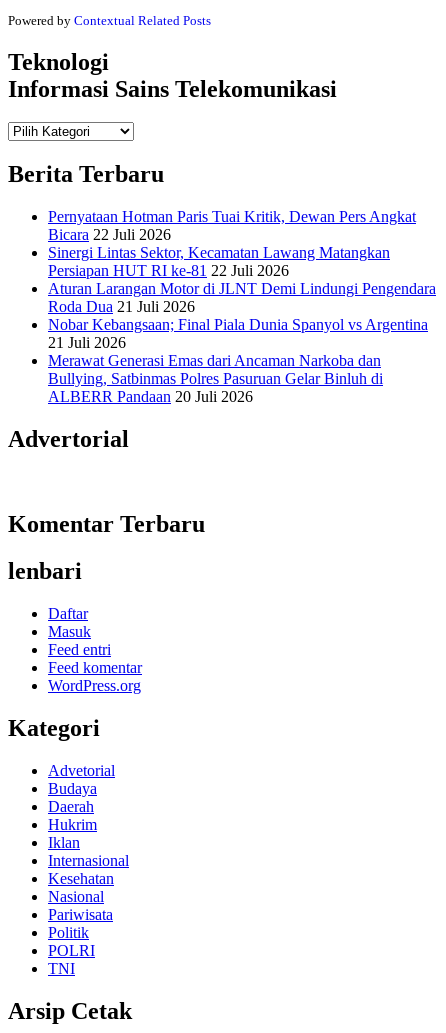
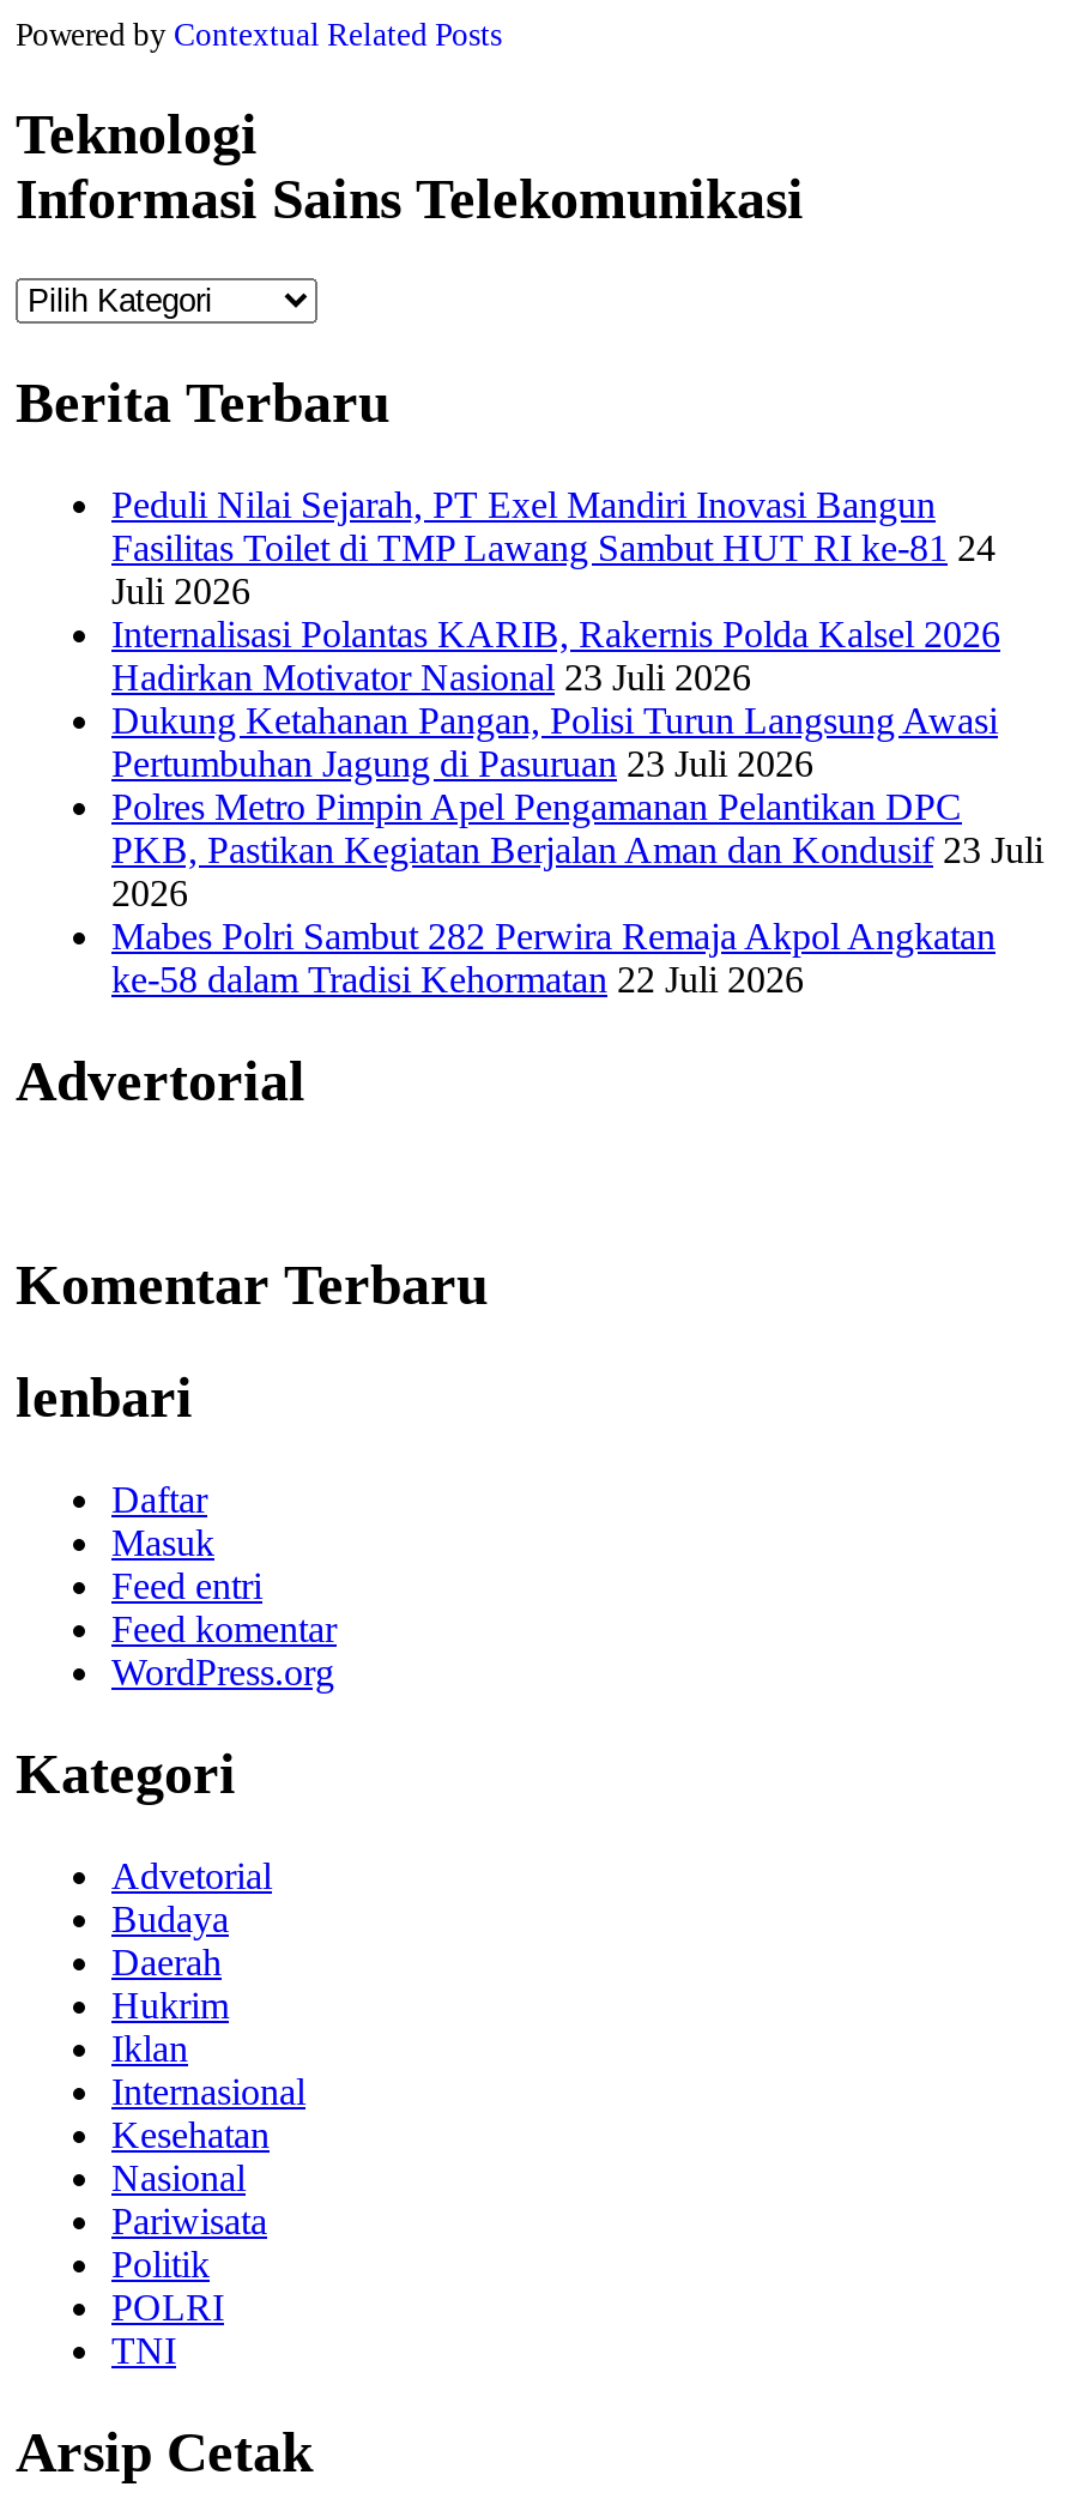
- Pernyataan Hotman Paris Tuai Kritik, Dewan Pers Angkat
- Bicara 22 Juli 2026
- Sinergi Lintas Sektor, Kecamatan Lawang Matangkan
- Persiapan HUT RI ke-81 22 Juli 2026
- Aturan Larangan Motor di JLNT Demi Lindungi Pengendara
- Roda Dua 21 Juli 2026
- Nobar Kebangsaan; Final Piala Dunia Spanyol vs Argentina
- 21 Juli 2026
- Merawat Generasi Emas dari Ancaman Narkoba dan
- Bullying, Satbinmas Polres Pasuruan Gelar Binluh di
- ALBERR Pandaan 20 Juli 2026
+ Peduli Nilai Sejarah, PT Exel Mandiri Inovasi Bangun
+ Fasilitas Toilet di TMP Lawang Sambut HUT RI ke-81 24
+ Juli 2026
+ Internalisasi Polantas KARIB, Rakernis Polda Kalsel 2026
+ Hadirkan Motivator Nasional 23 Juli 2026
+ Dukung Ketahanan Pangan, Polisi Turun Langsung Awasi
+ Pertumbuhan Jagung di Pasuruan 23 Juli 2026
+ Polres Metro Pimpin Apel Pengamanan Pelantikan DPC
+ PKB, Pastikan Kegiatan Berjalan Aman dan Kondusif 23 Juli
+ 2026
+ Mabes Polri Sambut 282 Perwira Remaja Akpol Angkatan
+ ke-58 dalam Tradisi Kehormatan 22 Juli 2026
